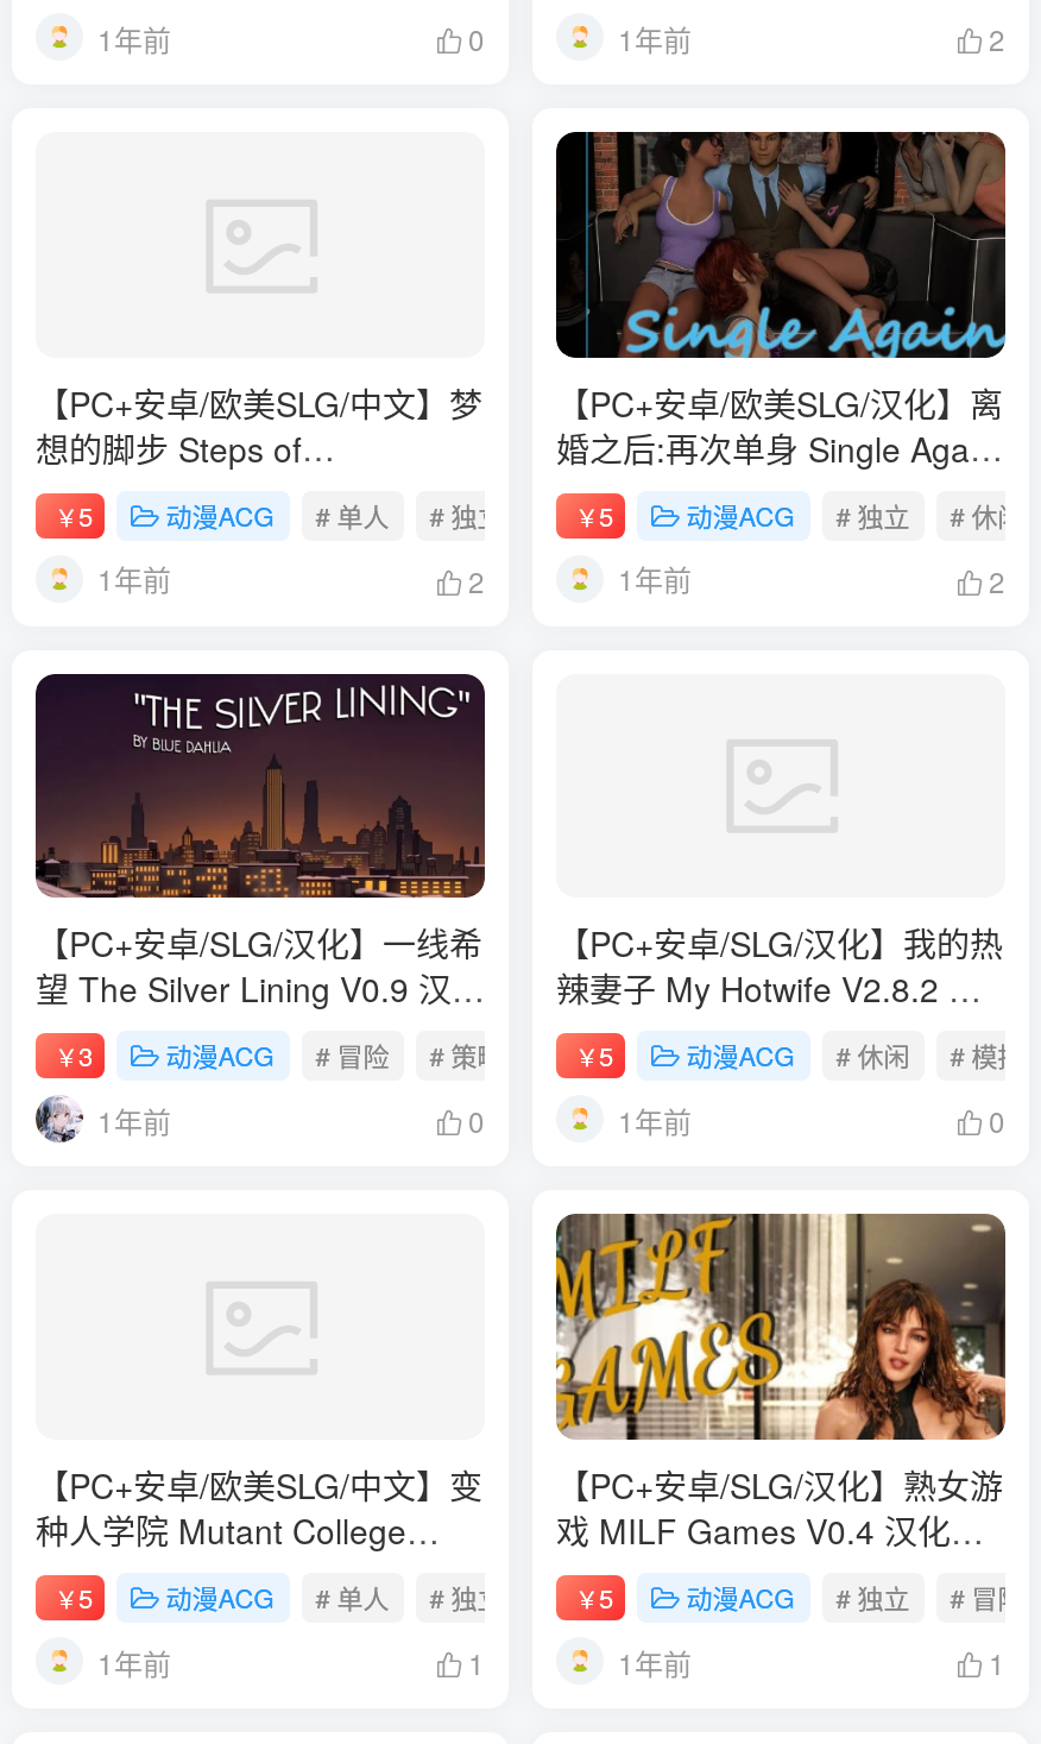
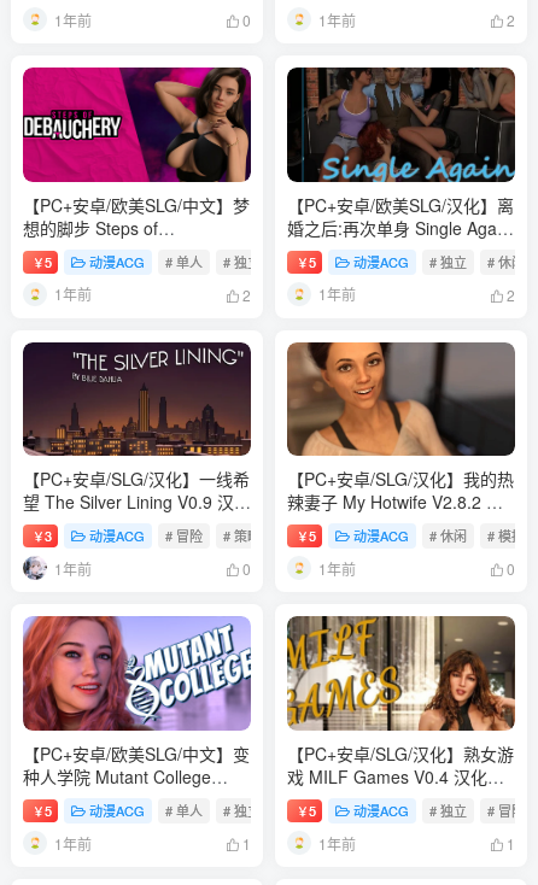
+ [image]

+ [image]

+ [image]
